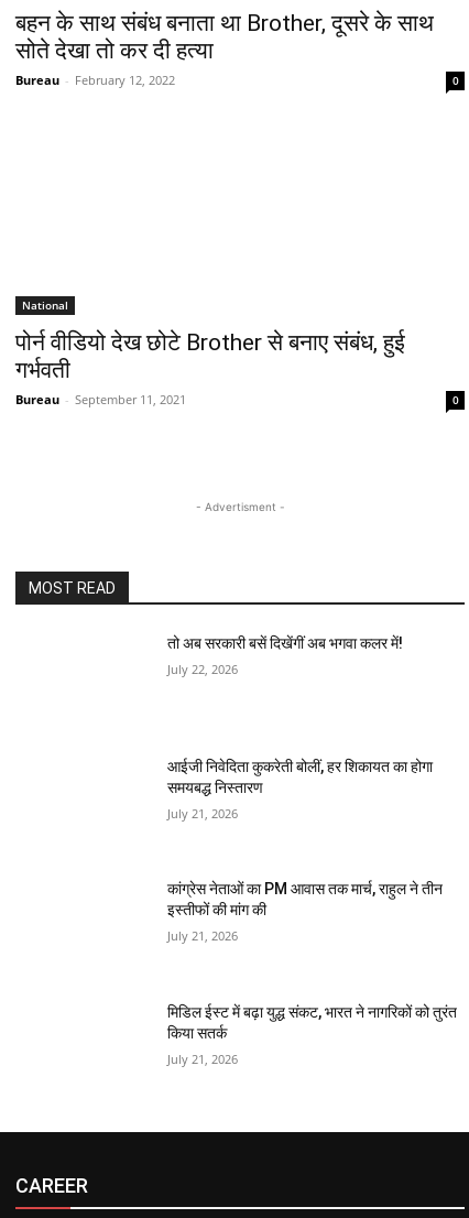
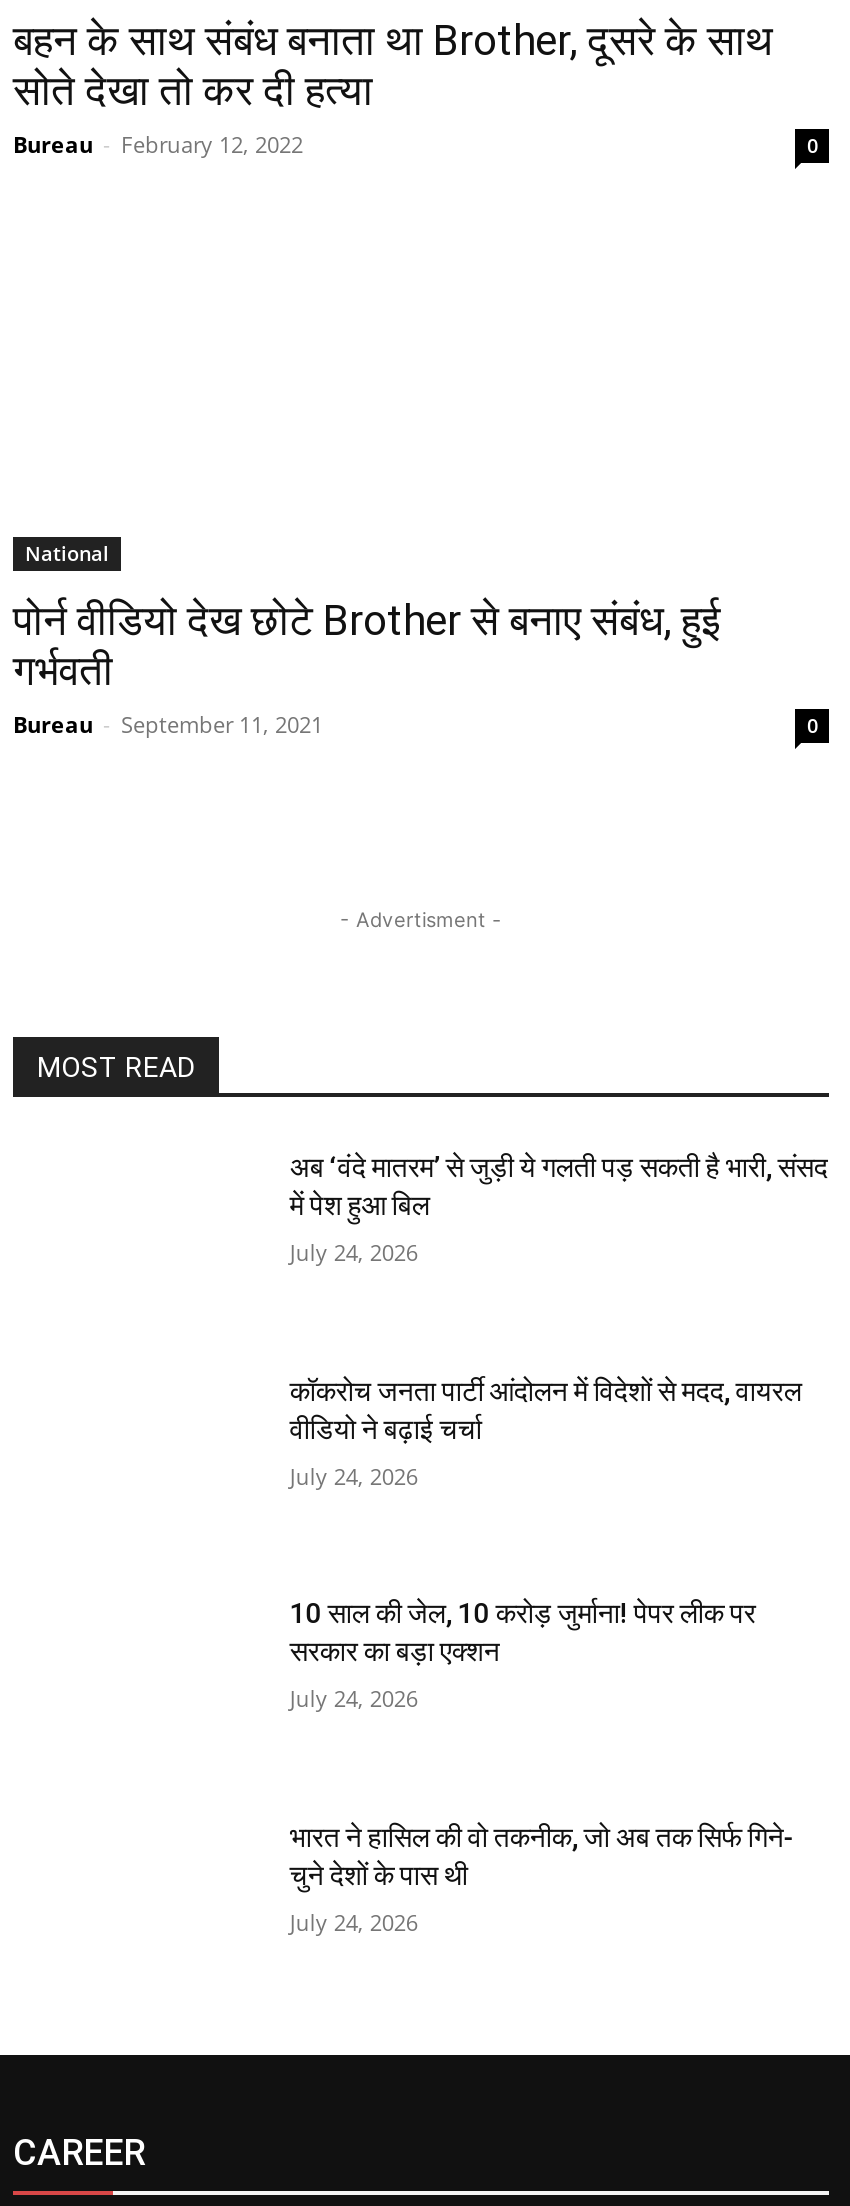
- तो अब सरकारी बसें दिखेंगीं अब भगवा कलर में!
+ अब ‘वंदे मातरम’ से जुड़ी ये गलती पड़ सकती है भारी, संसद
+ में पेश हुआ बिल

- July 22, 2026
+ July 24, 2026

- आईजी निवेदिता कुकरेती बोलीं, हर शिकायत का होगा
- समयबद्ध निस्तारण
+ कॉकरोच जनता पार्टी आंदोलन में विदेशों से मदद, वायरल
+ वीडियो ने बढ़ाई चर्चा

- July 21, 2026
+ July 24, 2026

- कांग्रेस नेताओं का PM आवास तक मार्च, राहुल ने तीन
- इस्तीफों की मांग की
+ 10 साल की जेल, 10 करोड़ जुर्माना! पेपर लीक पर
+ सरकार का बड़ा एक्शन

- July 21, 2026
+ July 24, 2026

- मिडिल ईस्ट में बढ़ा युद्ध संकट, भारत ने नागरिकों को तुरंत
- किया सतर्क
+ भारत ने हासिल की वो तकनीक, जो अब तक सिर्फ गिने-
+ चुने देशों के पास थी

- July 21, 2026
+ July 24, 2026
